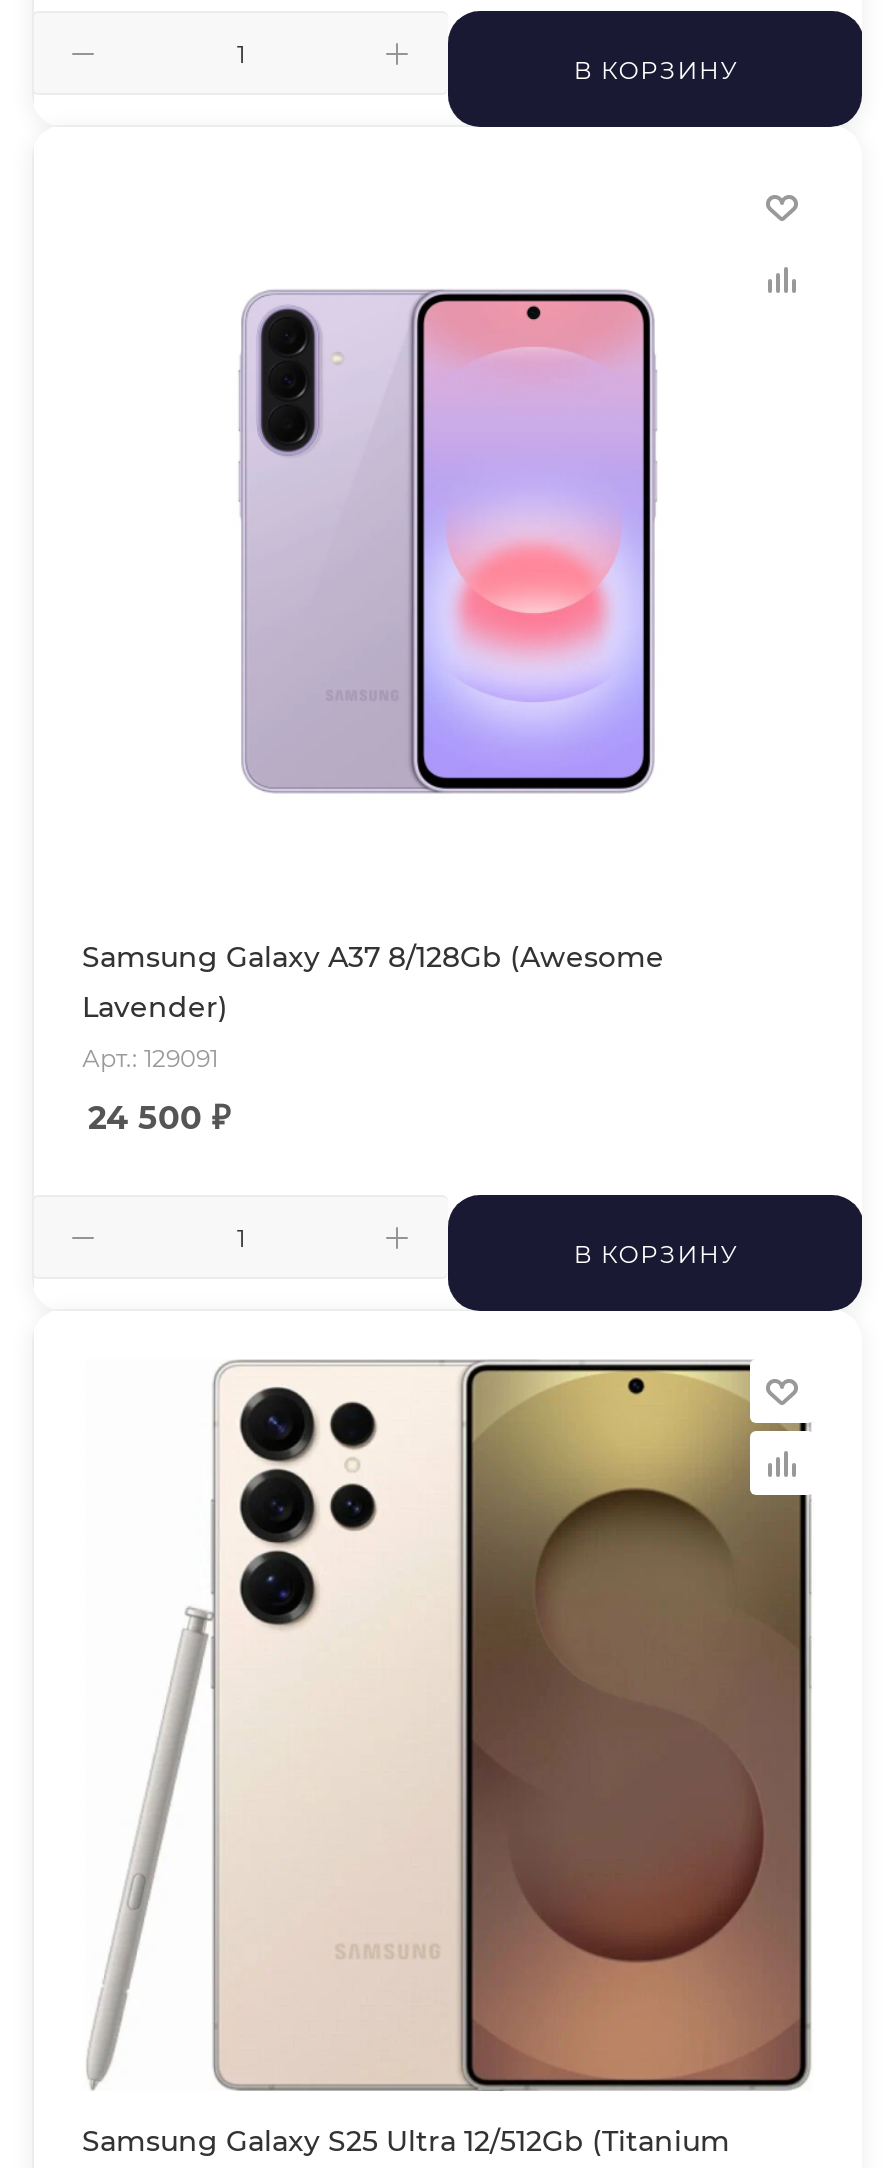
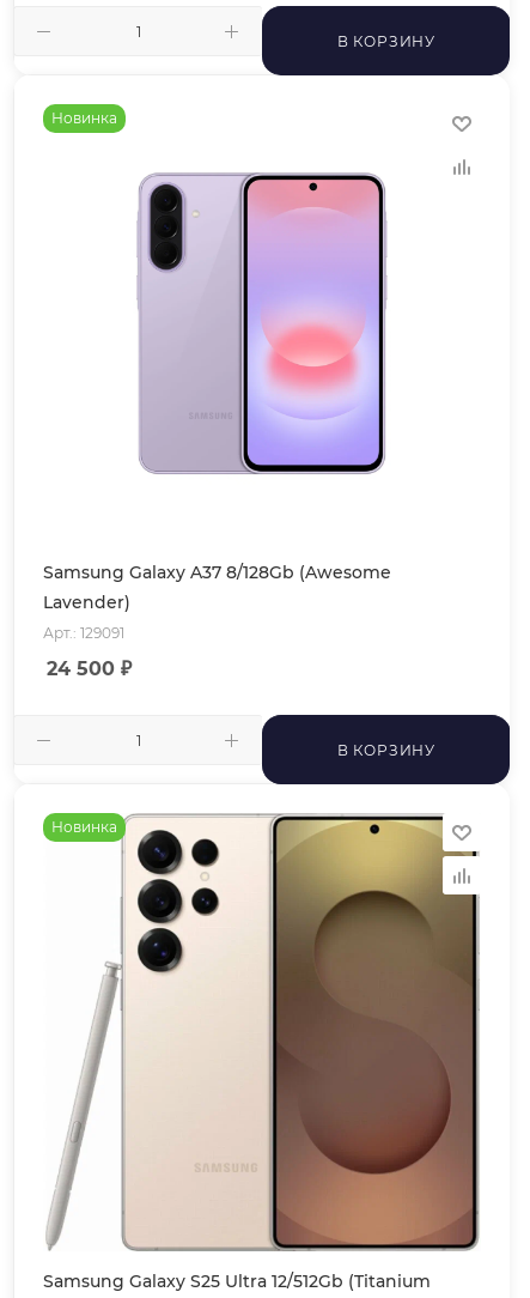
+ Новинка

+ Новинка
